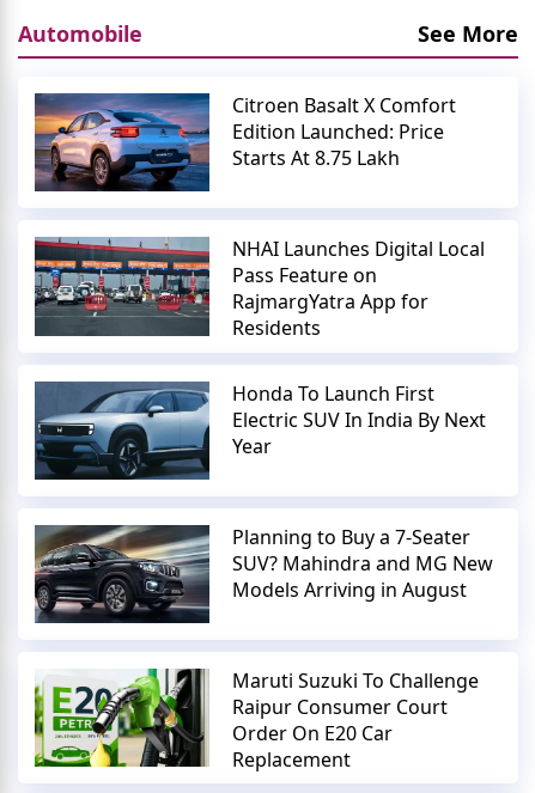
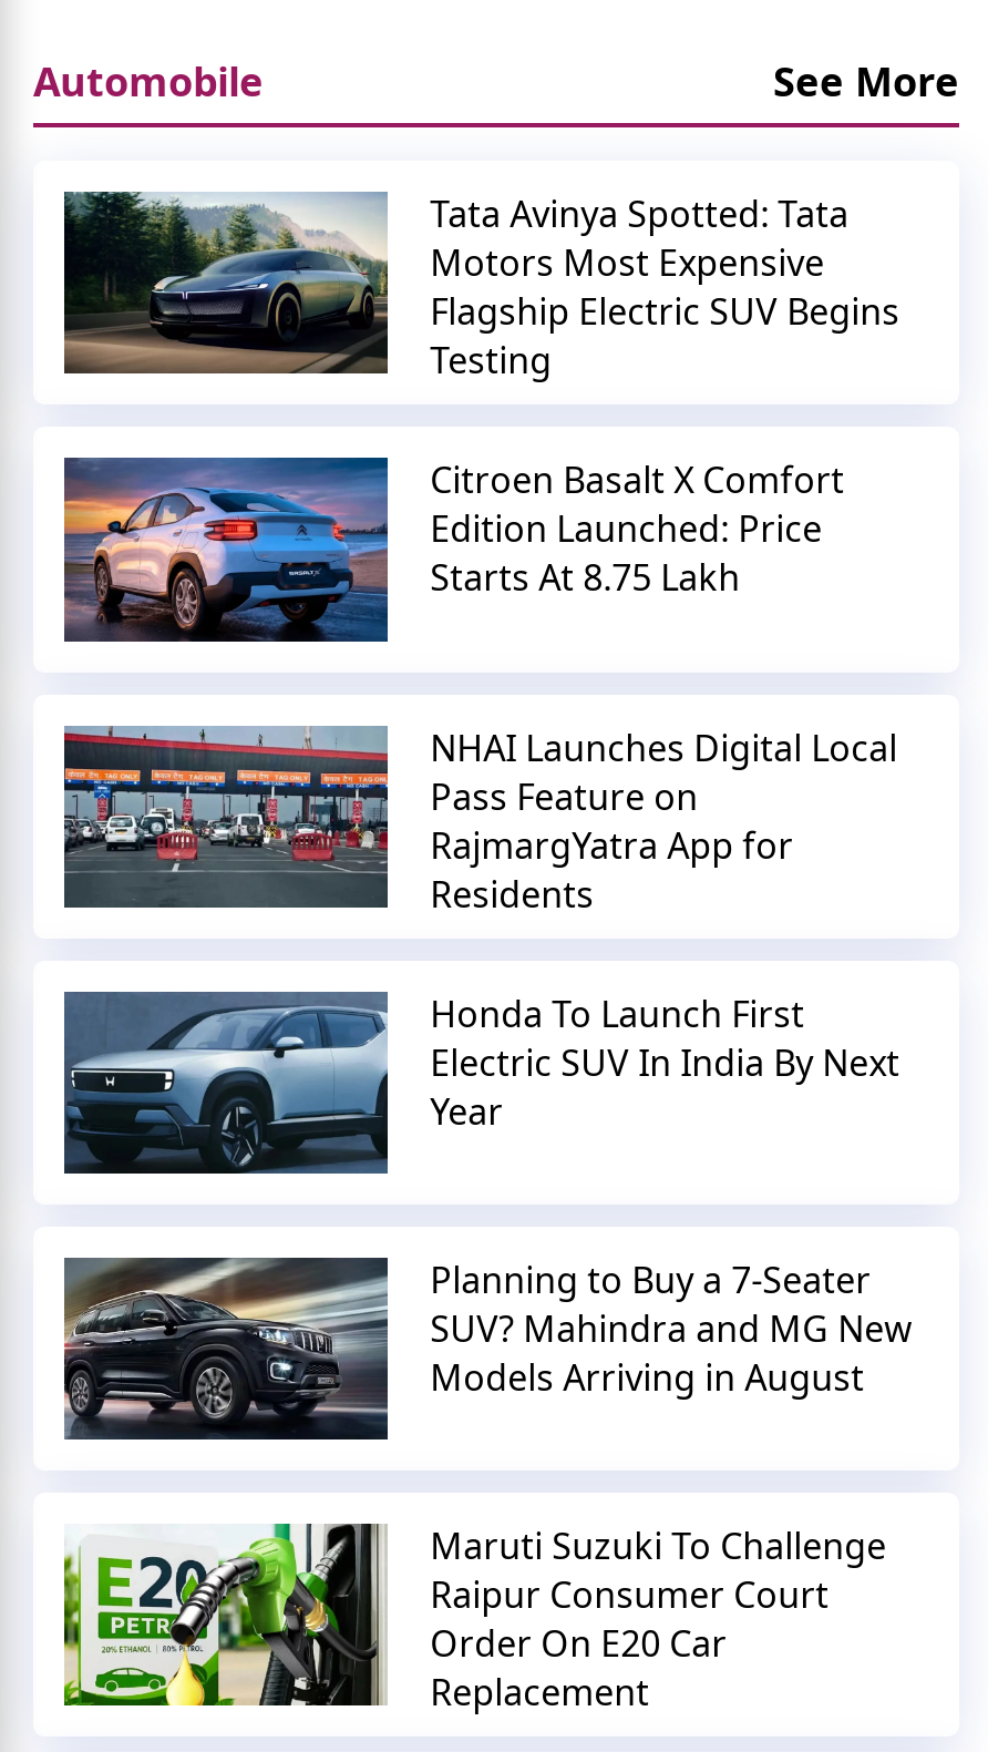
+ [image]
+ Tata Avinya Spotted: Tata
+ Motors Most Expensive
+ Flagship Electric SUV Begins
+ Testing
